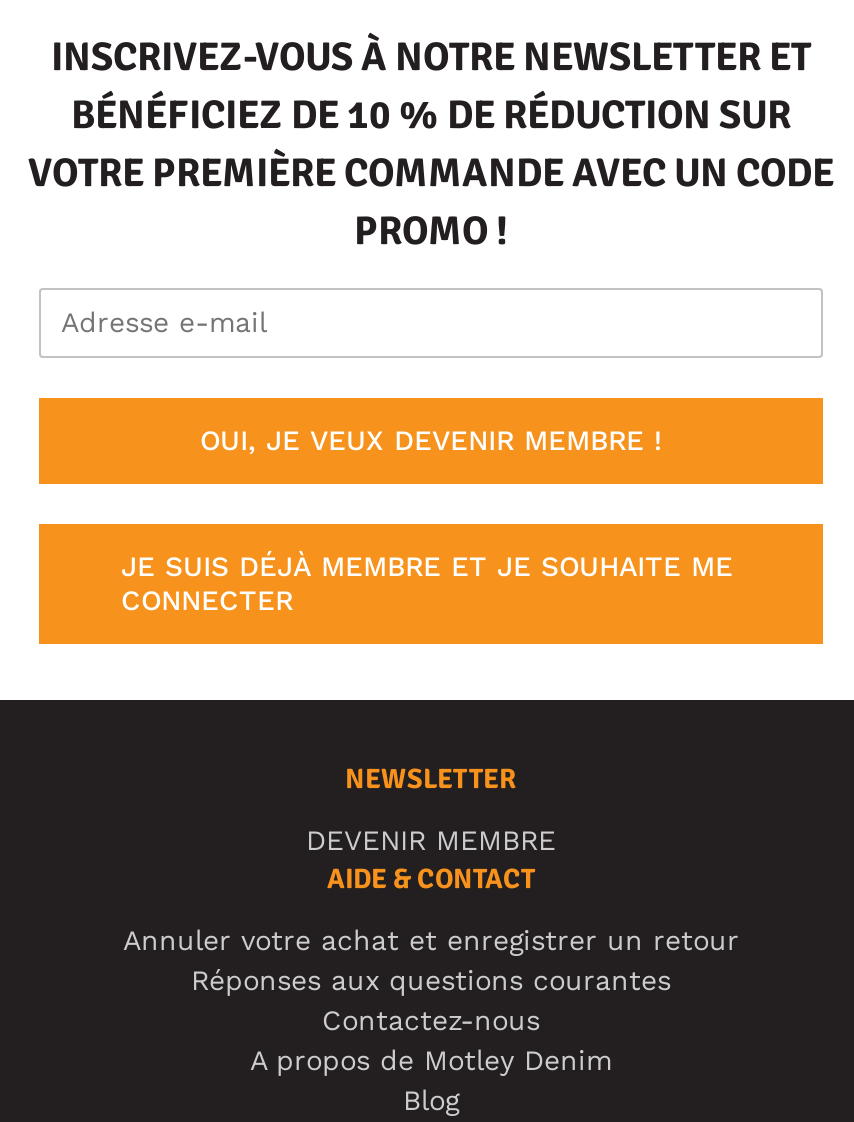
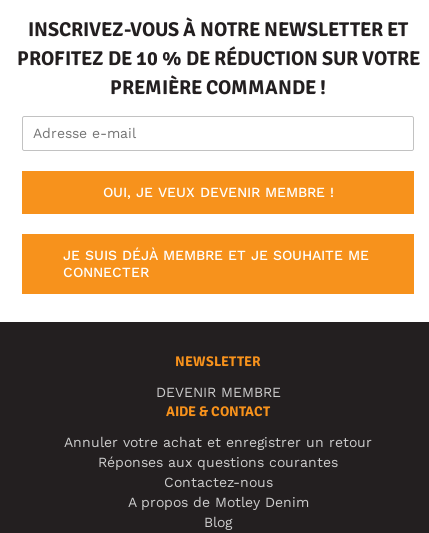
- BÉNÉFICIEZ DE 10 % DE RÉDUCTION SUR
- VOTRE PREMIÈRE COMMANDE AVEC UN CODE
- PROMO !
+ PROFITEZ DE 10 % DE RÉDUCTION SUR VOTRE
+ PREMIÈRE COMMANDE !
